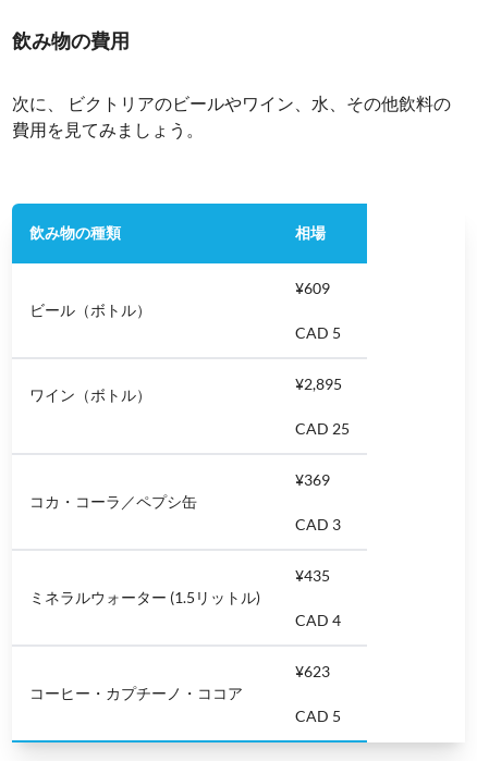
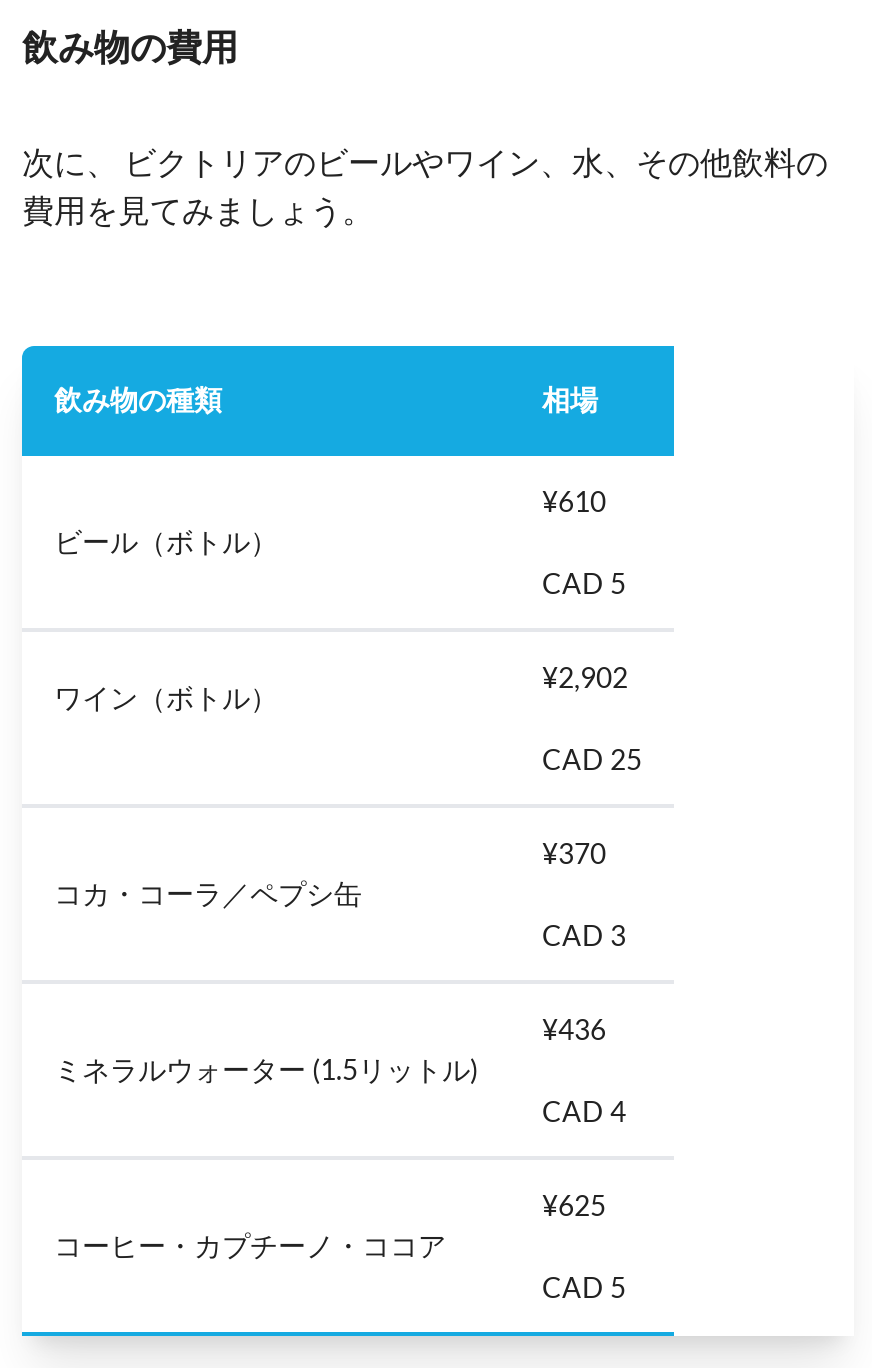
- ¥609
+ ¥610

- ¥2,895
+ ¥2,902

- ¥369
+ ¥370

- ¥435
+ ¥436

- ¥623
+ ¥625
